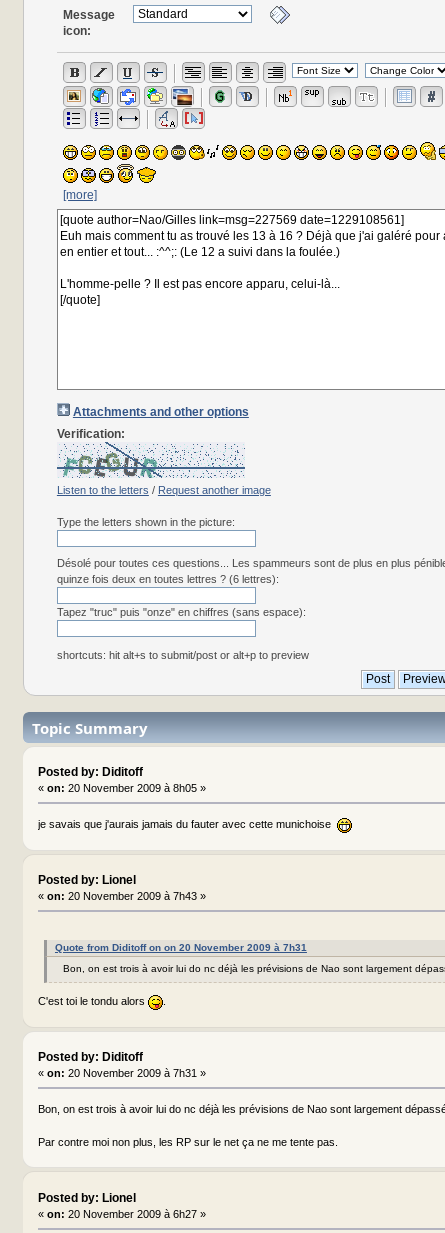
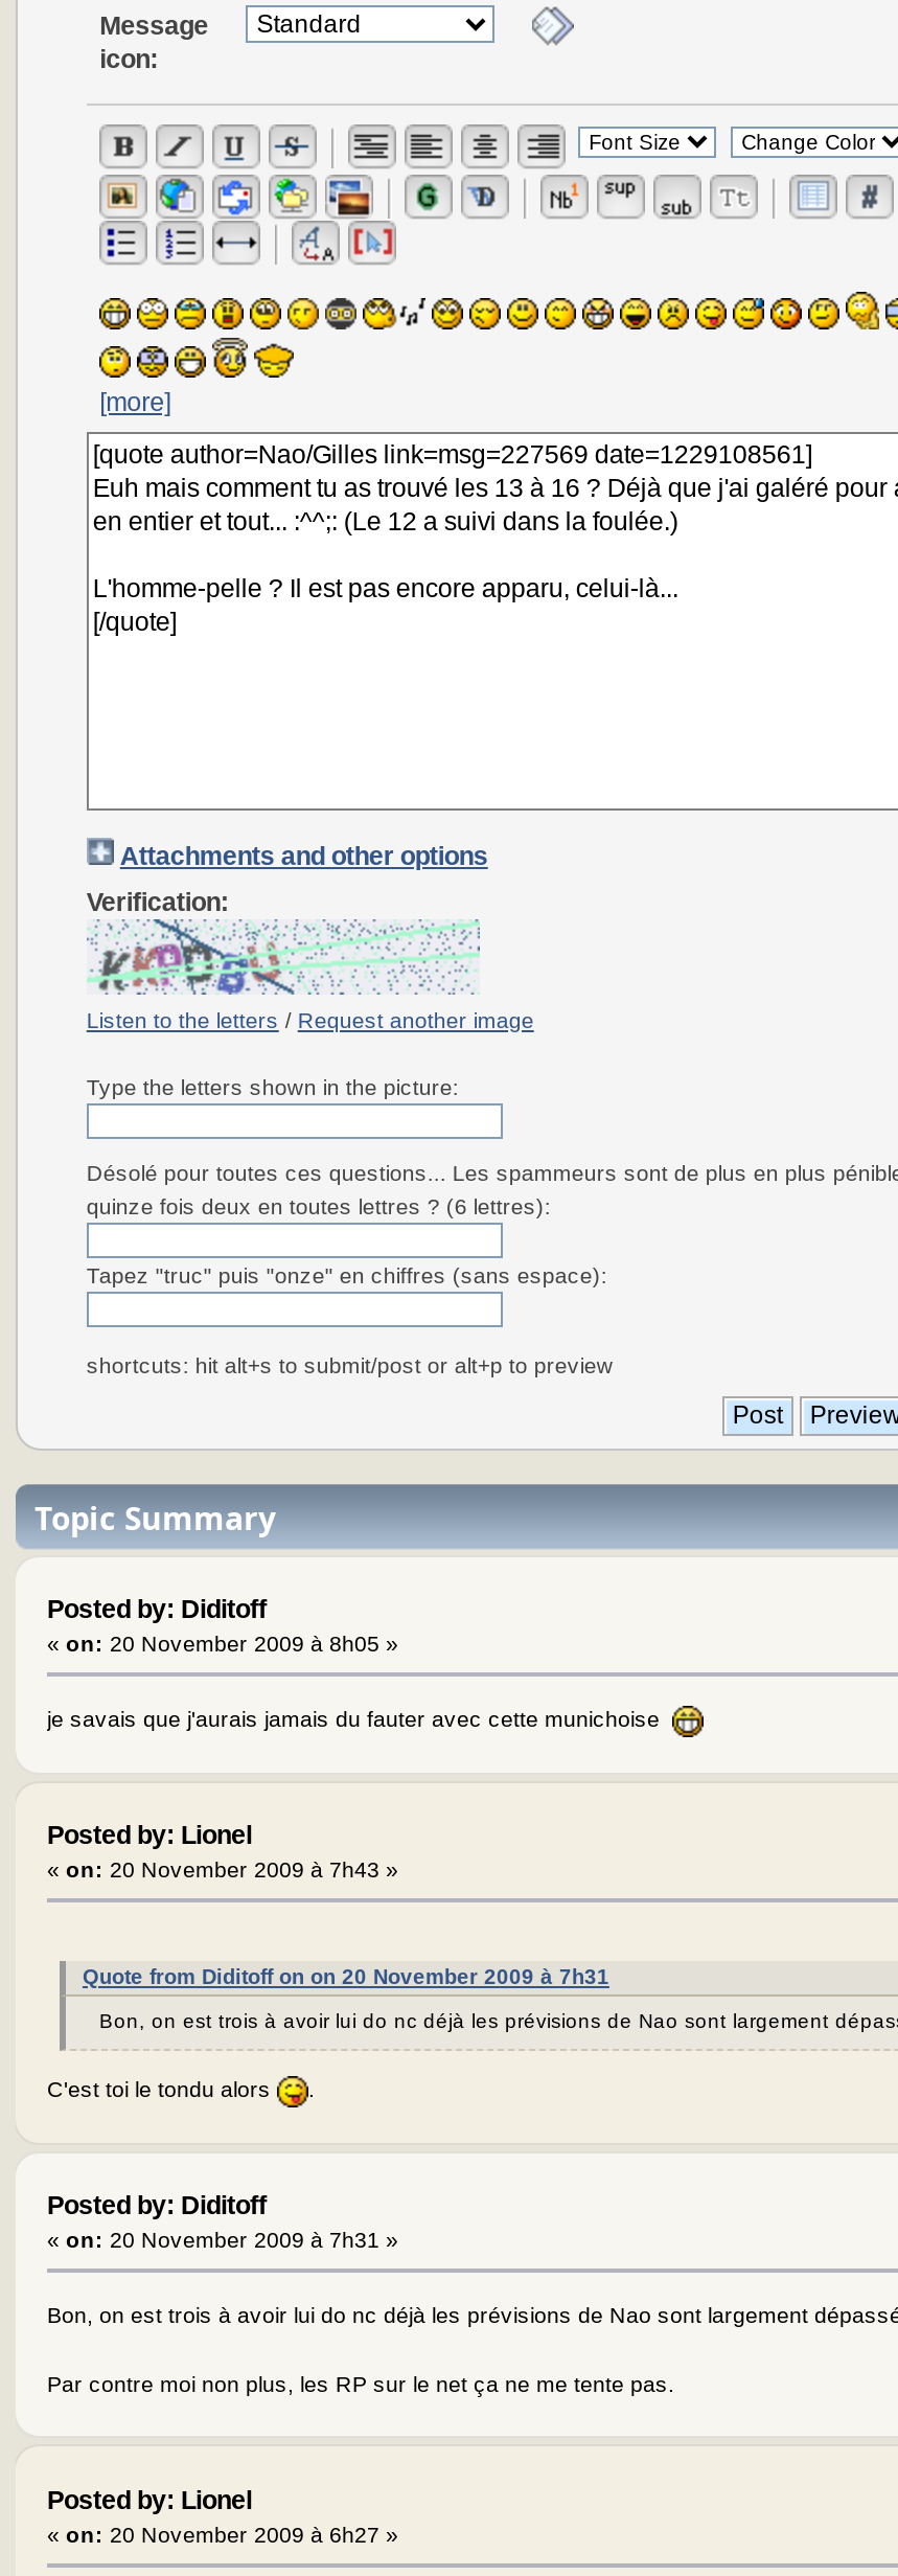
- [image]
+ [image]
